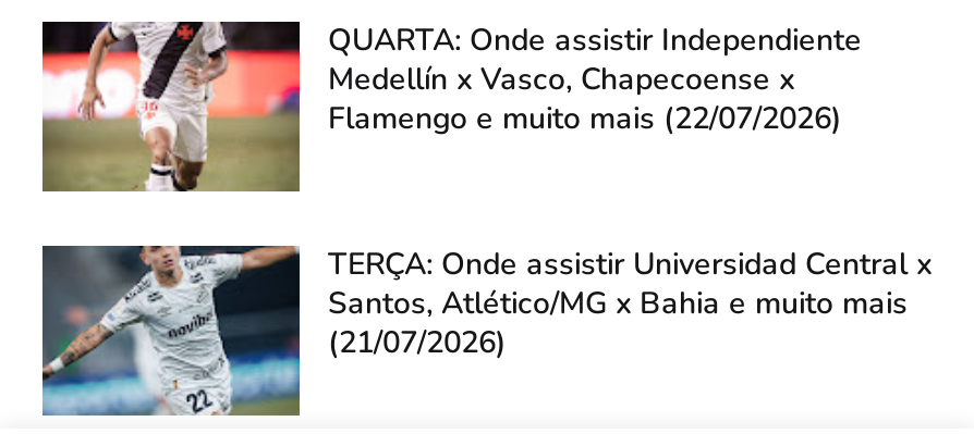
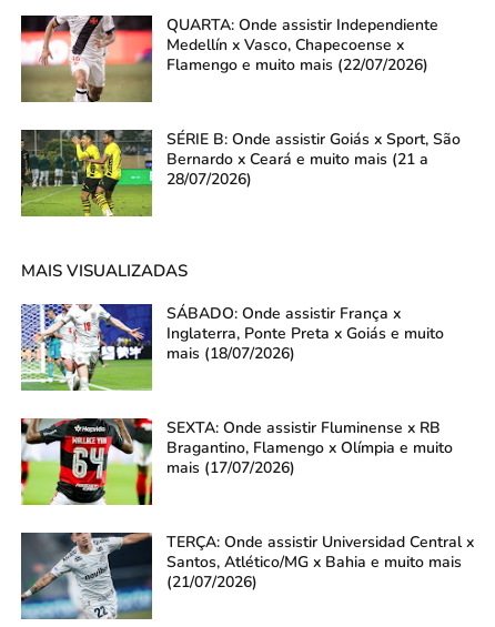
+ [image]
+ SÉRIE B: Onde assistir Goiás x Sport, São
+ Bernardo x Ceará e muito mais (21 a
+ 28/07/2026)

+ [image]
+ MAIS VISUALIZADAS
+ SÁBADO: Onde assistir França x
+ Inglaterra, Ponte Preta x Goiás e muito
+ mais (18/07/2026)

+ [image]
+ SEXTA: Onde assistir Fluminense x RB
+ Bragantino, Flamengo x Olímpia e muito
+ mais (17/07/2026)
